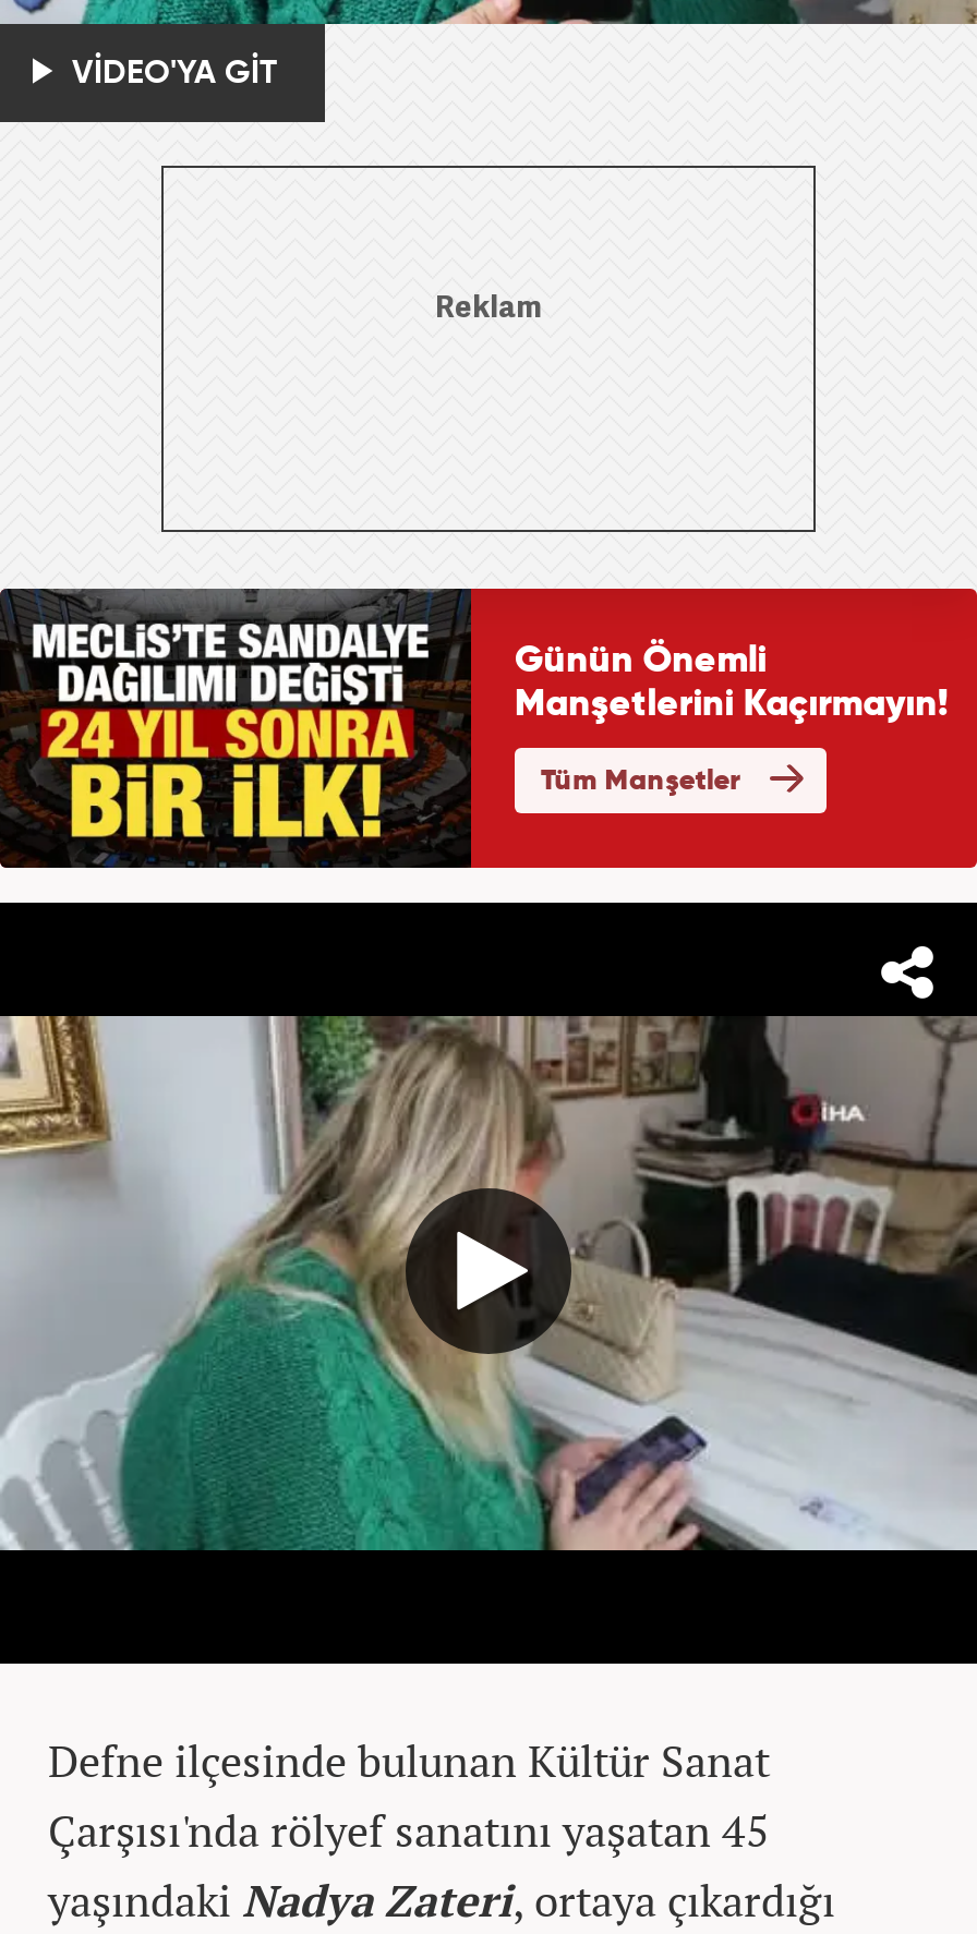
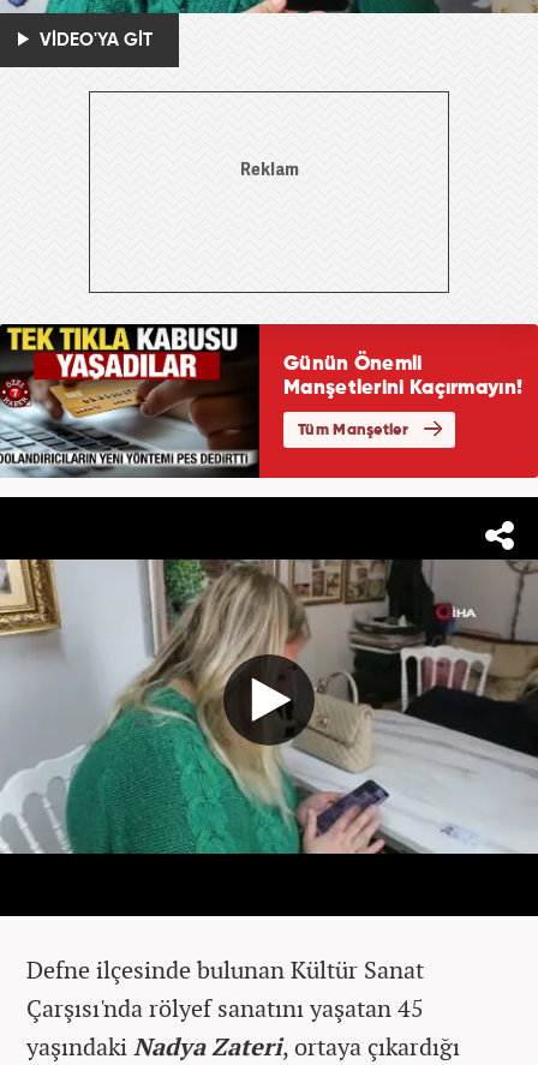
- [image]
+ [image]
